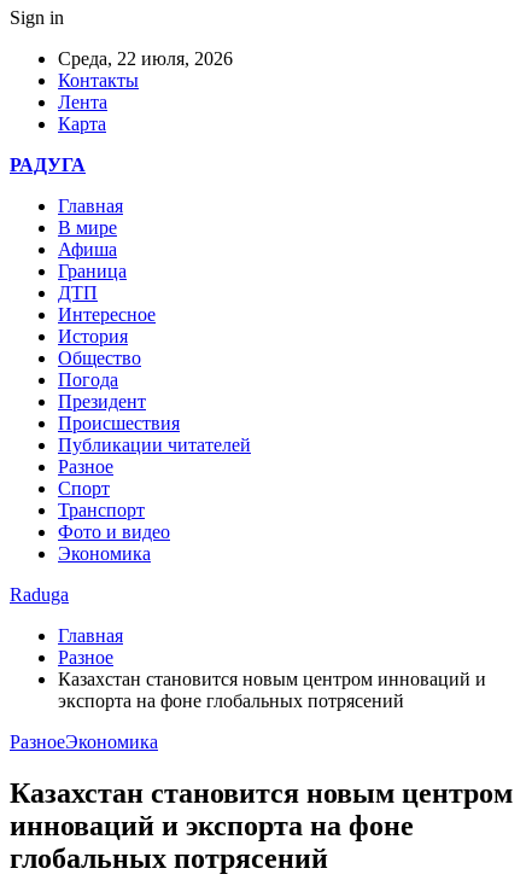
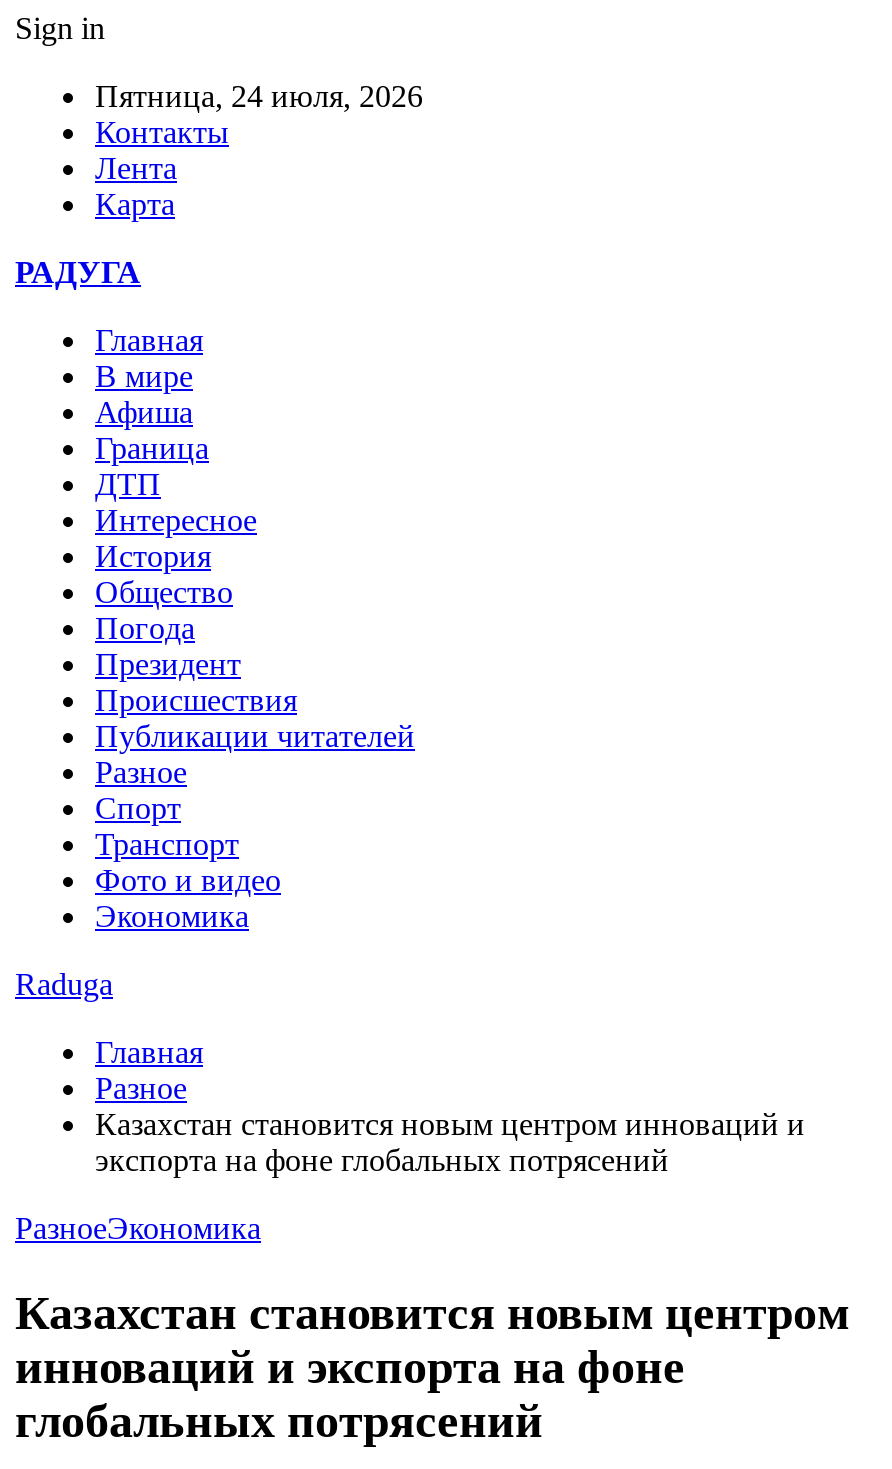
- Среда, 22 июля, 2026
+ Пятница, 24 июля, 2026
